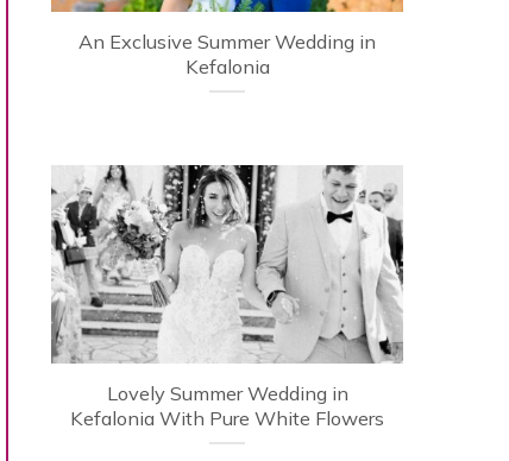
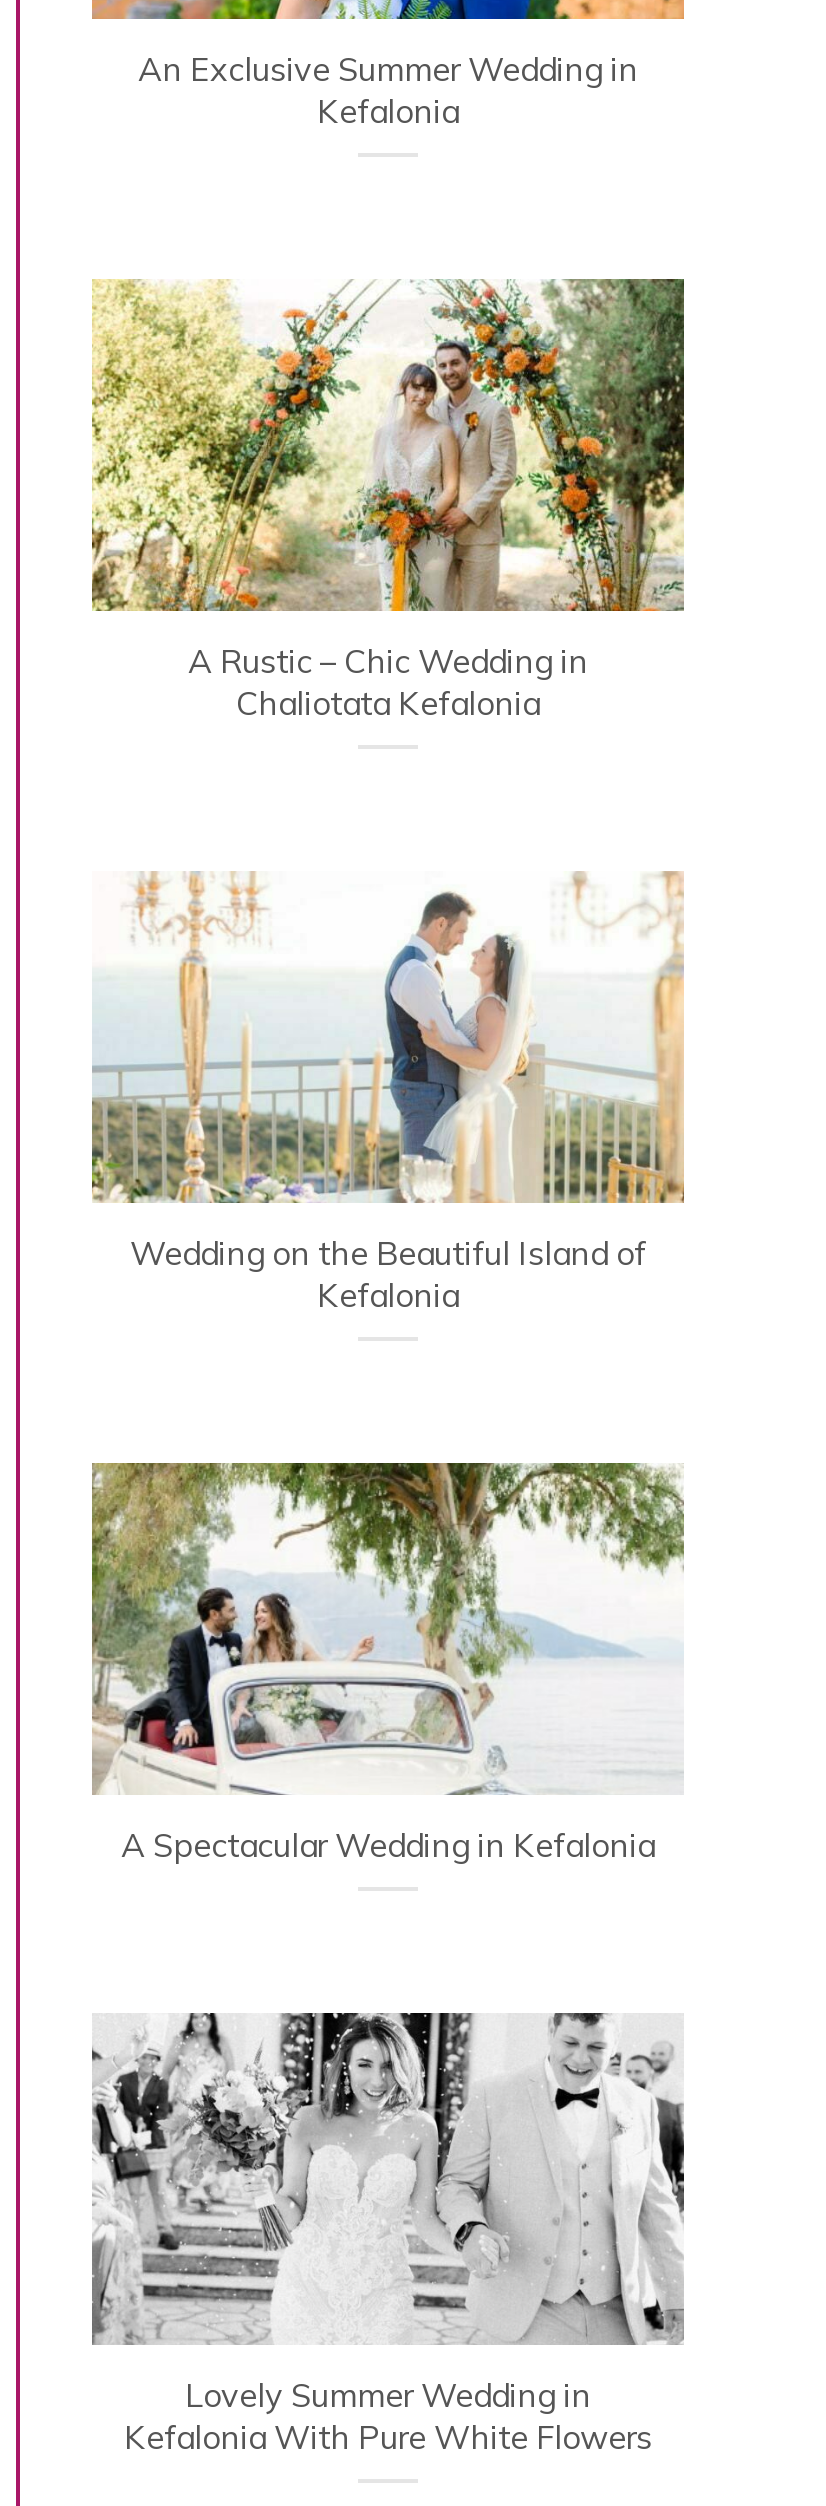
+ [image]
+ A Rustic – Chic Wedding in
+ Chaliotata Kefalonia

+ [image]
+ Wedding on the Beautiful Island of
+ Kefalonia

+ [image]
+ A Spectacular Wedding in Kefalonia
